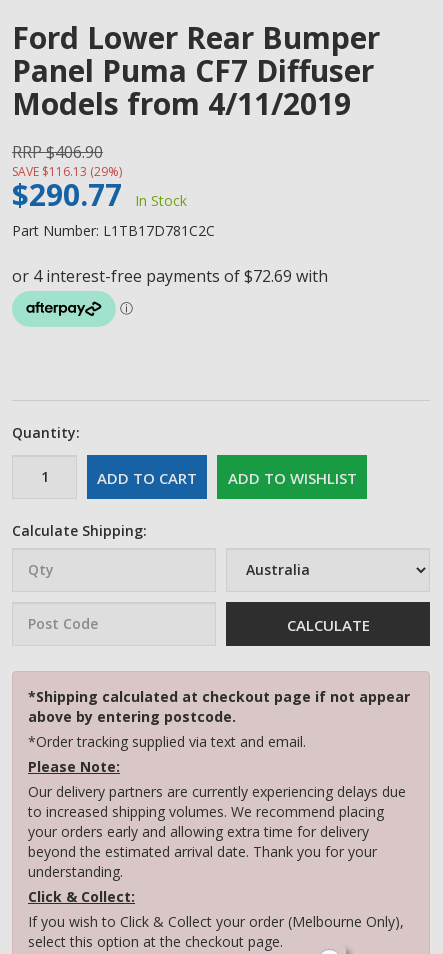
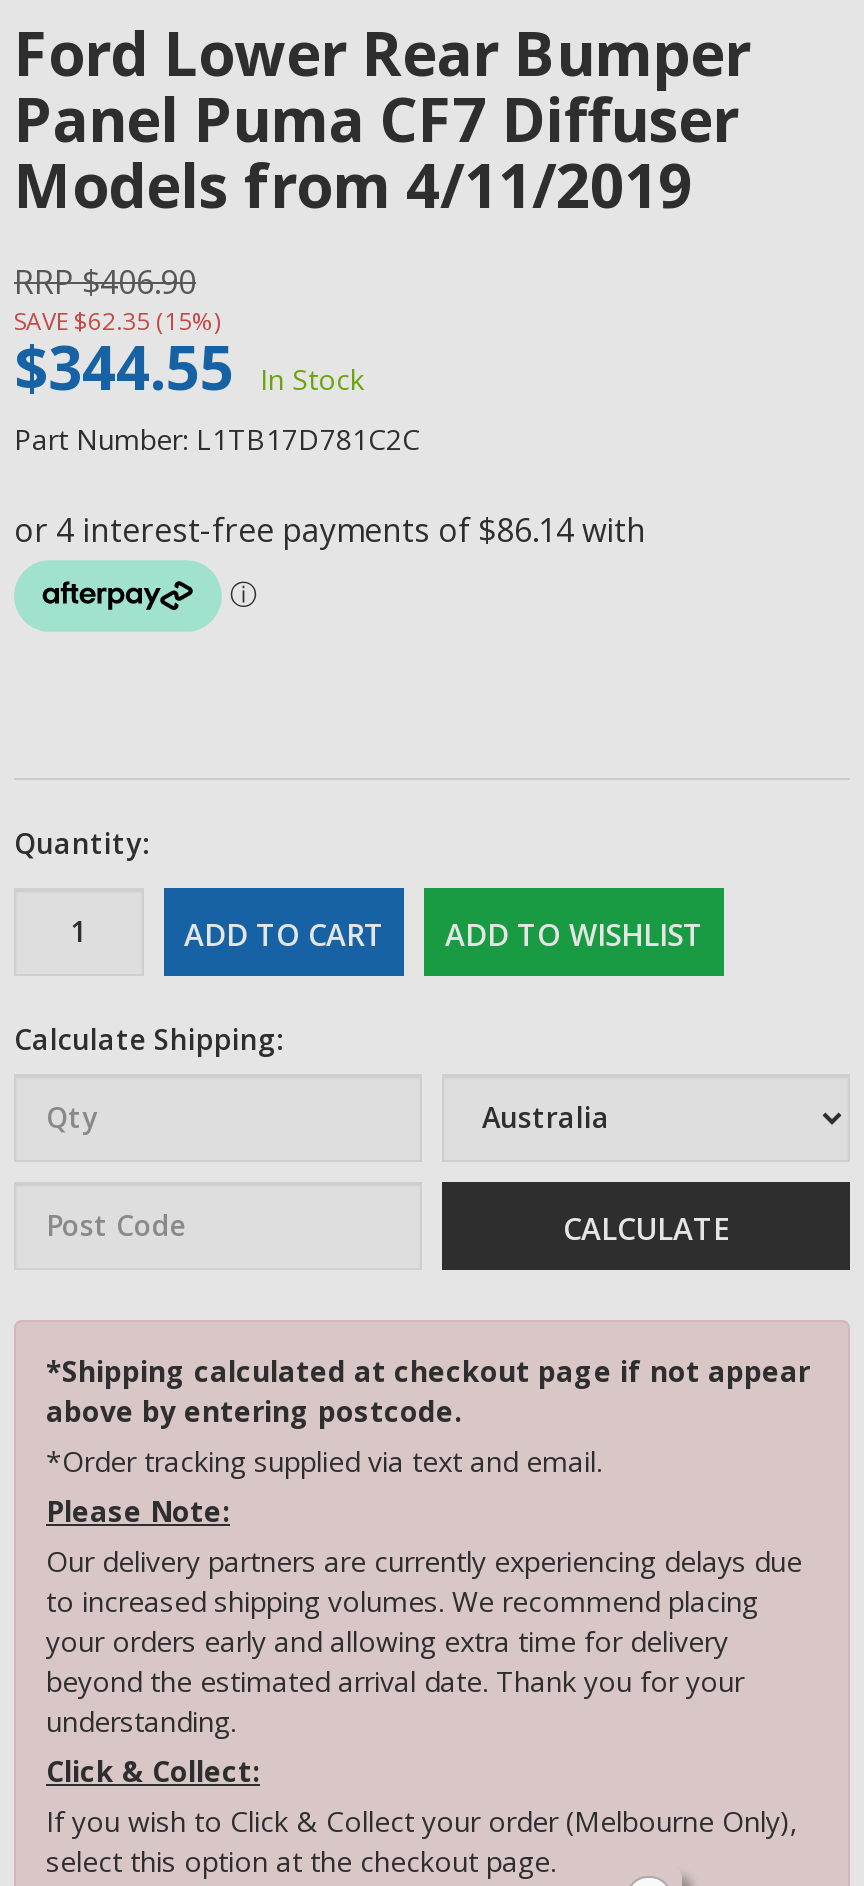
- SAVE $116.13 (29%)
+ SAVE $62.35 (15%)

- $290.77 In Stock
+ $344.55 In Stock
